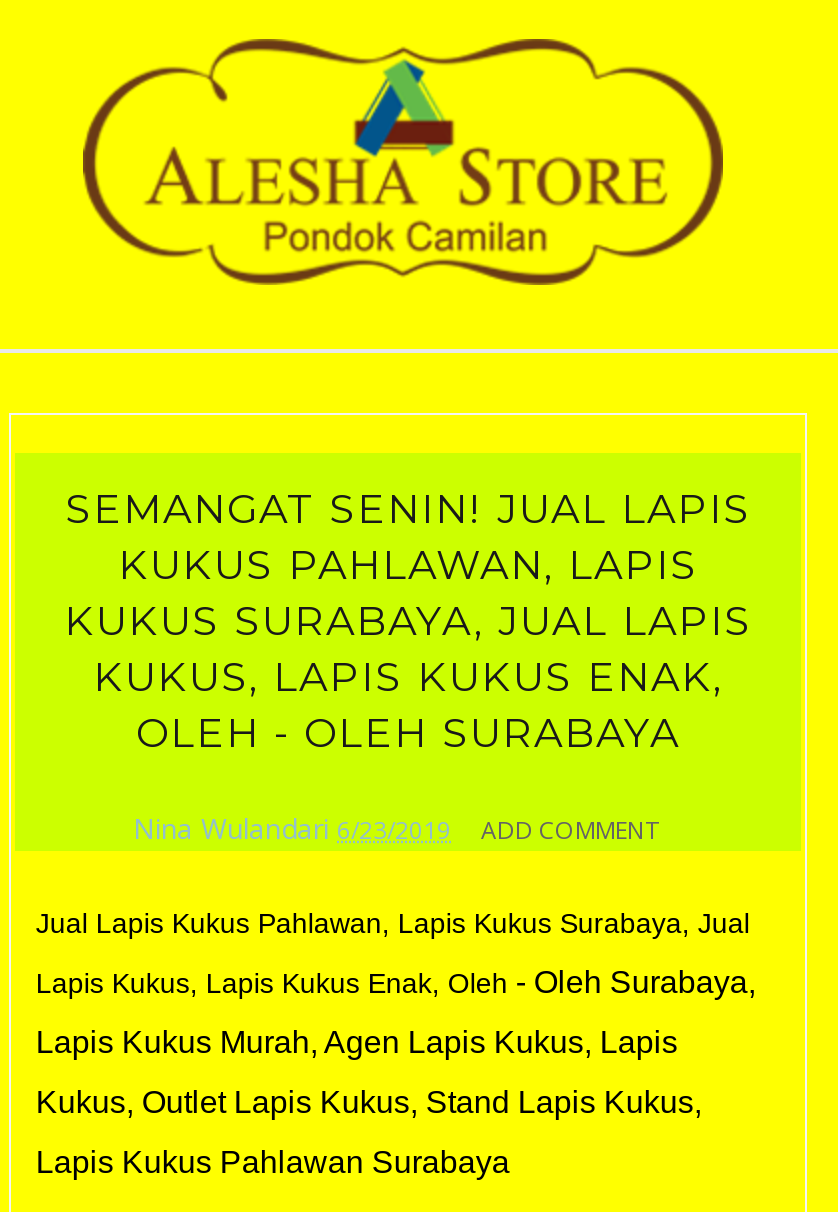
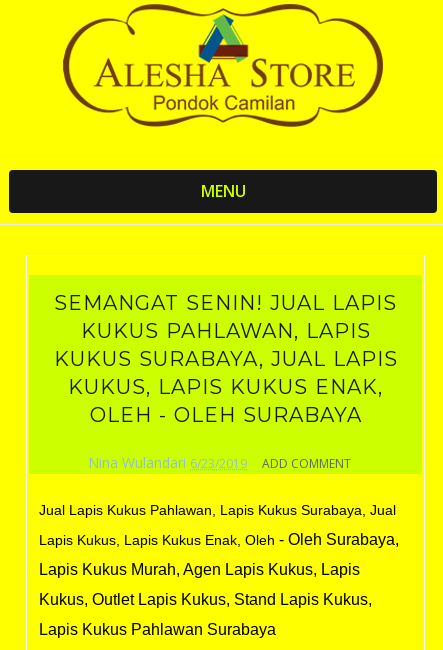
+ MENU
